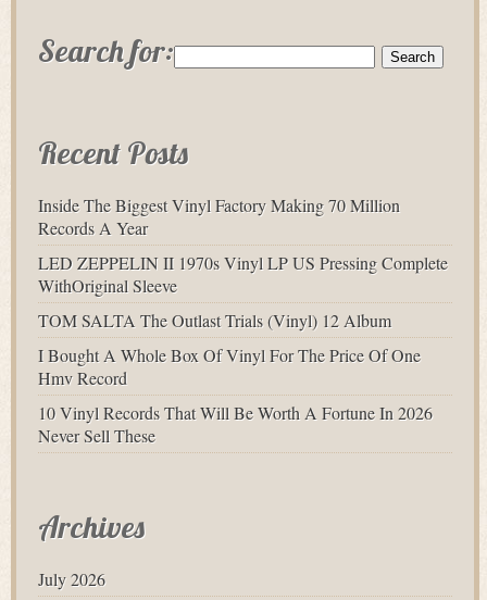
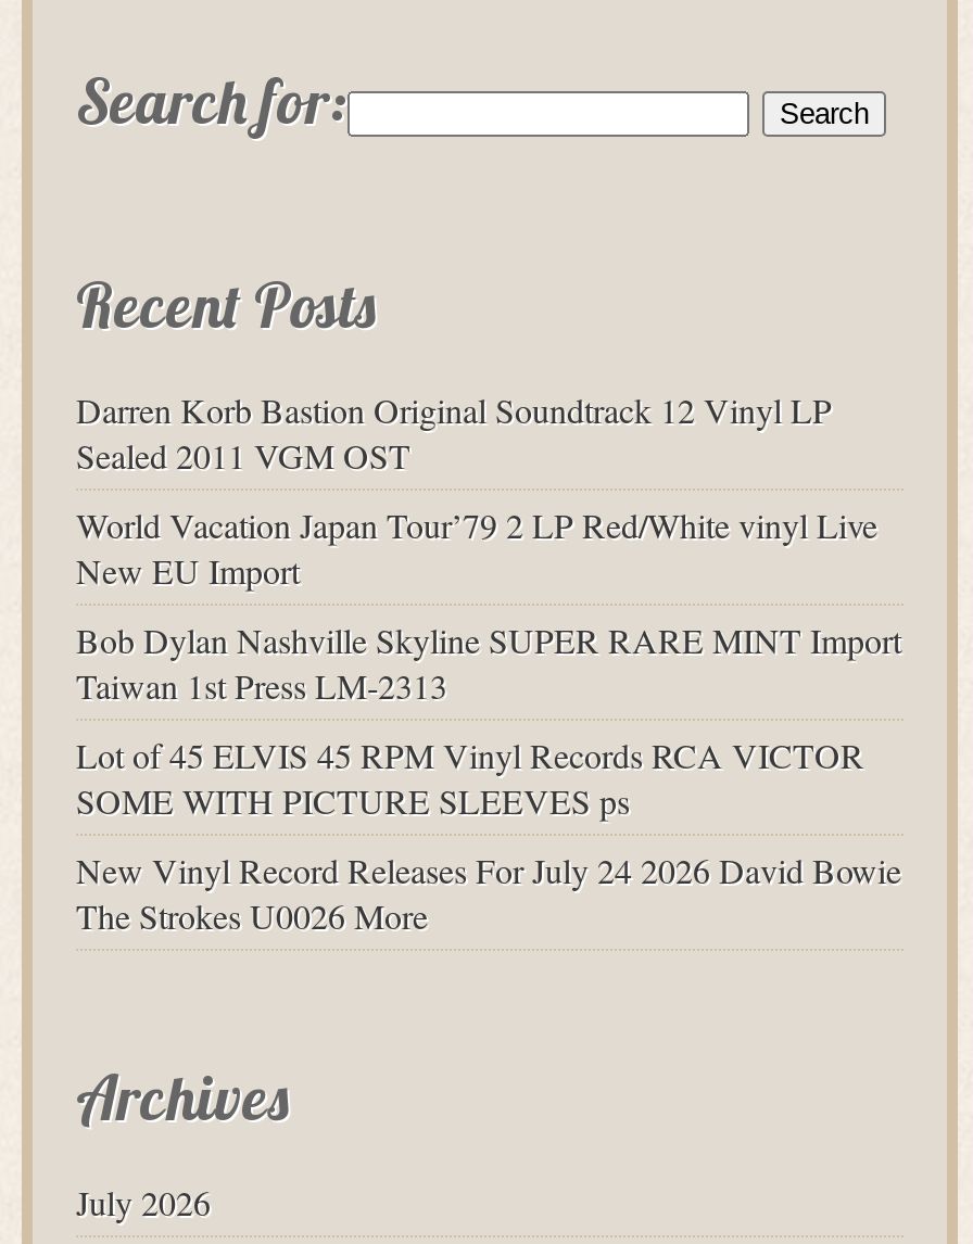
- Inside The Biggest Vinyl Factory Making 70 Million
- Records A Year
+ Darren Korb Bastion Original Soundtrack 12 Vinyl LP
+ Sealed 2011 VGM OST

- LED ZEPPELIN II 1970s Vinyl LP US Pressing Complete
- WithOriginal Sleeve
+ World Vacation Japan Tour’79 2 LP Red/White vinyl Live
+ New EU Import

- TOM SALTA The Outlast Trials (Vinyl) 12 Album
+ Bob Dylan Nashville Skyline SUPER RARE MINT Import
+ Taiwan 1st Press LM-2313

- I Bought A Whole Box Of Vinyl For The Price Of One
- Hmv Record
+ Lot of 45 ELVIS 45 RPM Vinyl Records RCA VICTOR
+ SOME WITH PICTURE SLEEVES ps

- 10 Vinyl Records That Will Be Worth A Fortune In 2026
- Never Sell These
+ New Vinyl Record Releases For July 24 2026 David Bowie
+ The Strokes U0026 More
